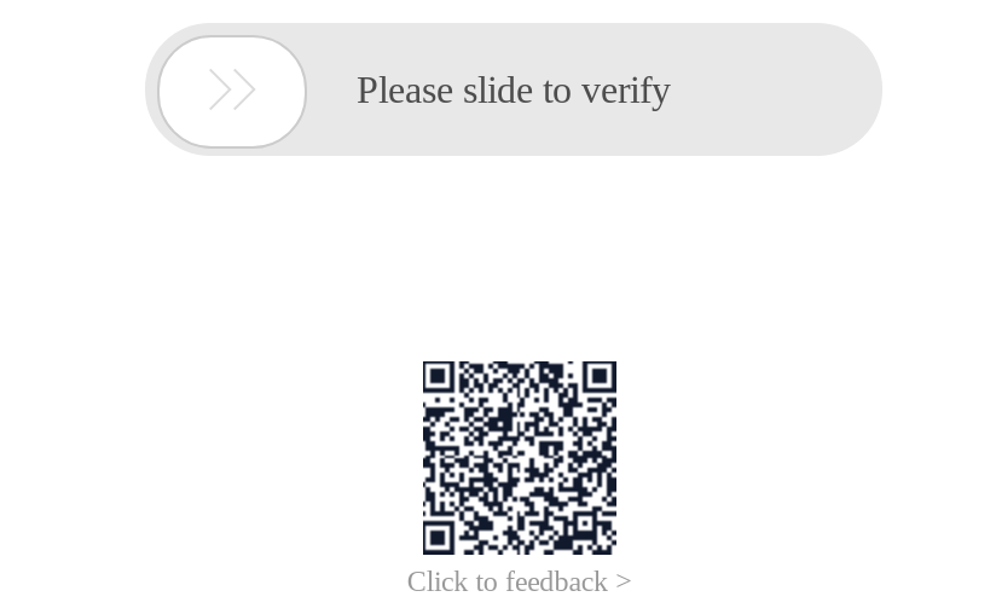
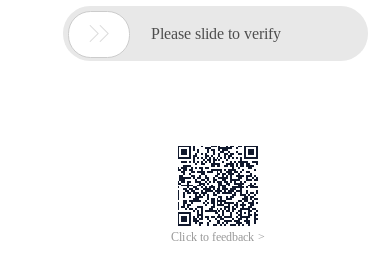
- [image]
+ [image]
